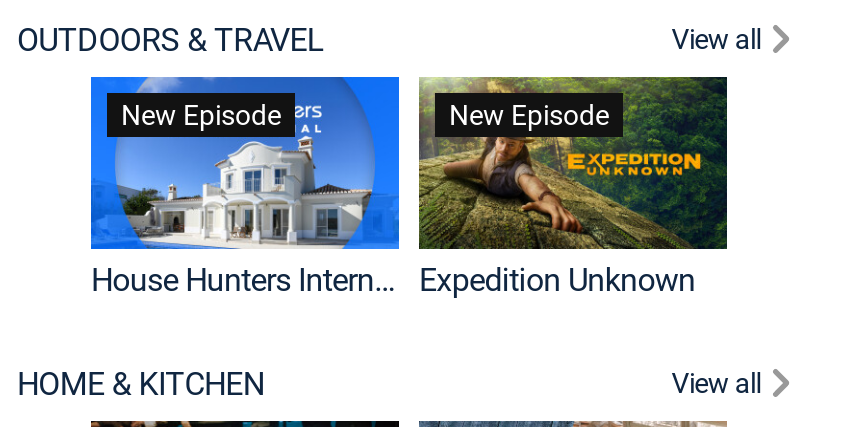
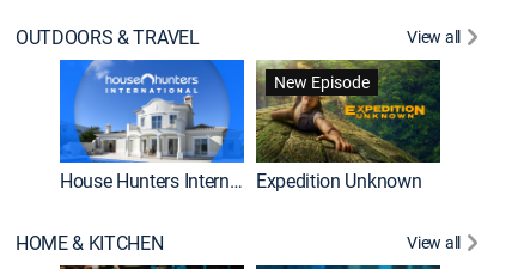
- New Episode
